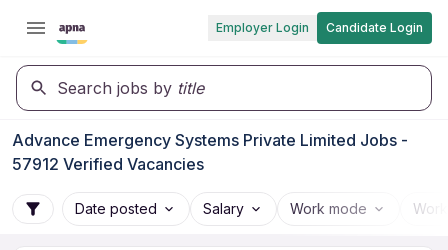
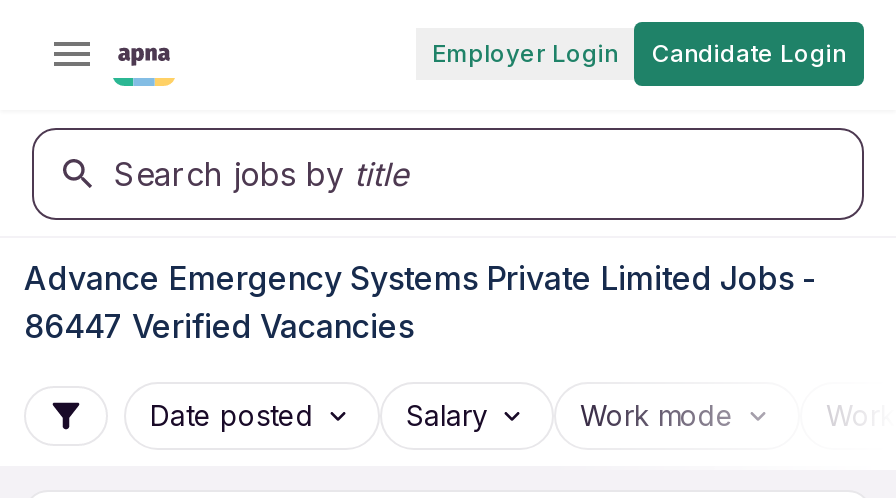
- 57912 Verified Vacancies
+ 86447 Verified Vacancies
